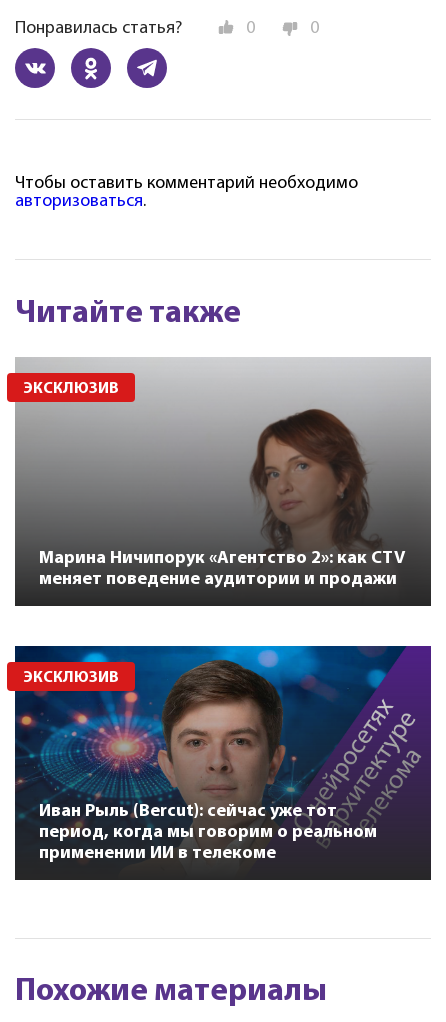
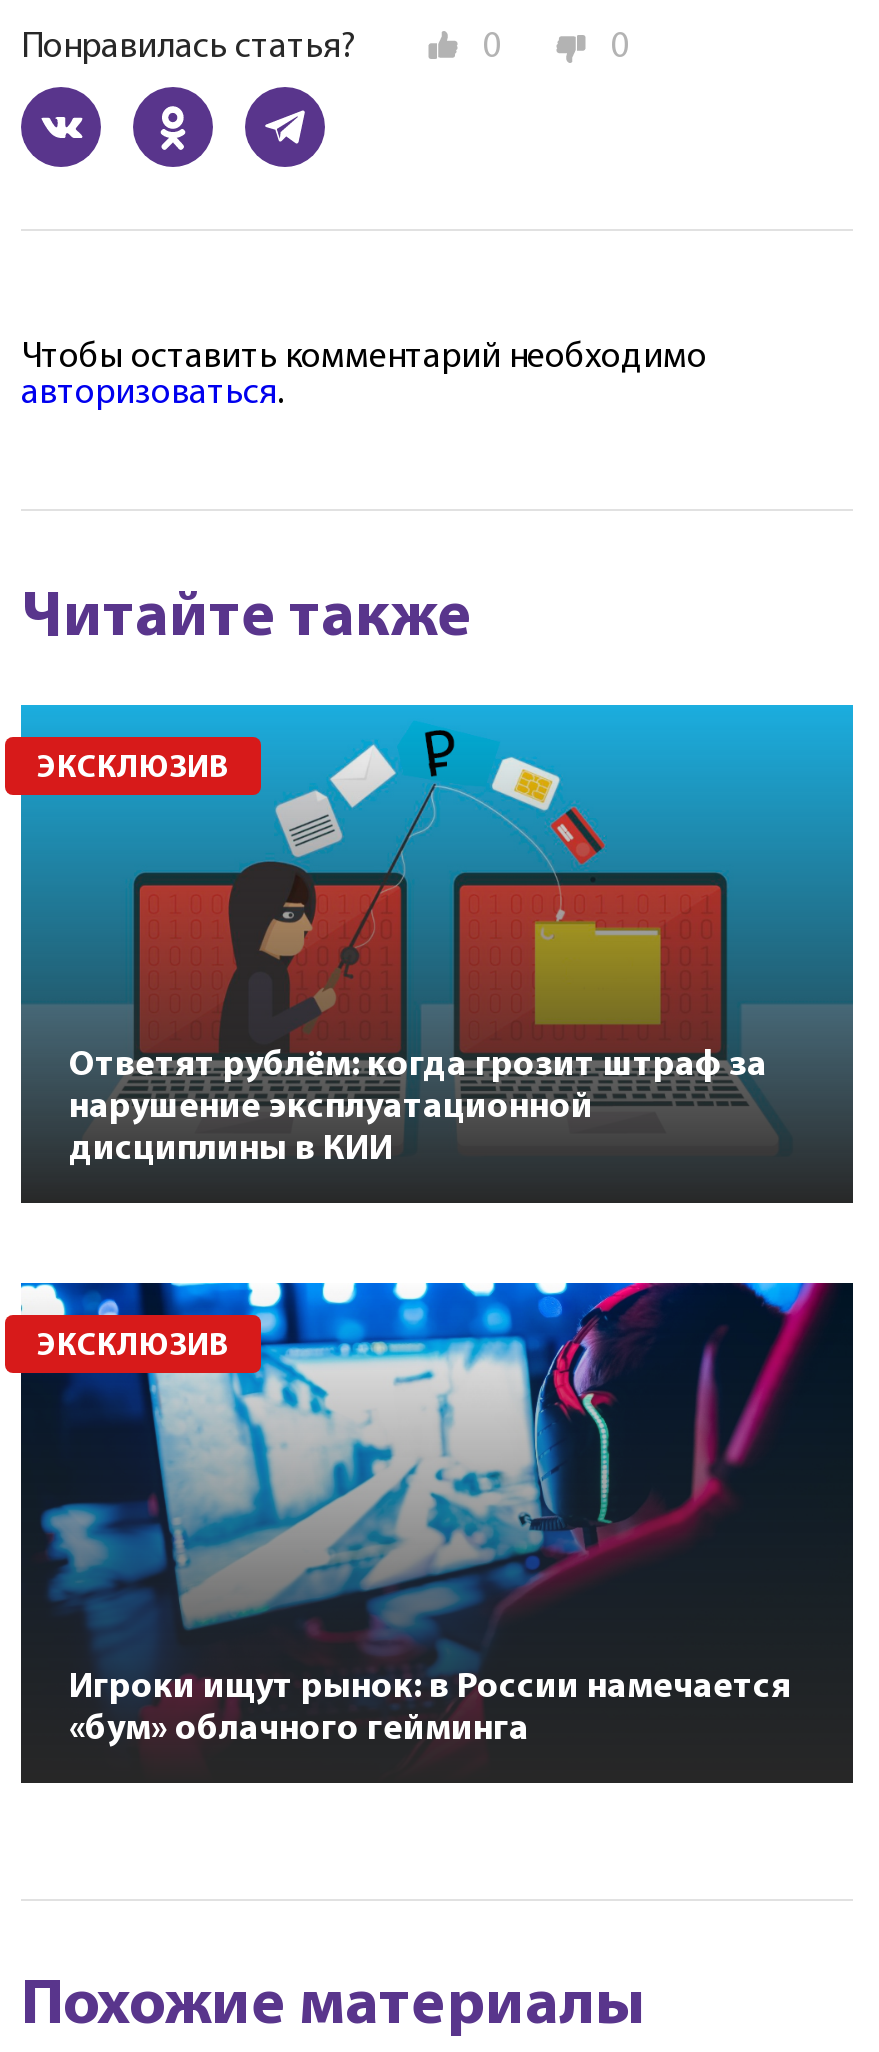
- [image]
- Марина Ничипорук «Агентство 2»: как CTV
- меняет поведение аудитории и продажи
+ [image]
+ Ответят рублём: когда грозит штраф за
+ нарушение эксплуатационной
+ дисциплины в КИИ

- [image]
- Иван Рыль (Bercut): сейчас уже тот
- период, когда мы говорим о реальном
- применении ИИ в телекоме
+ [image]
+ Игроки ищут рынок: в России намечается
+ «бум» облачного гейминга
